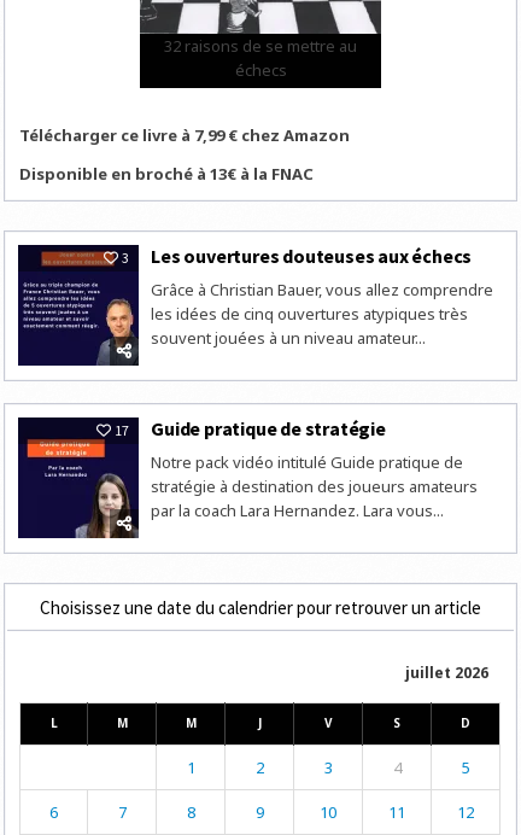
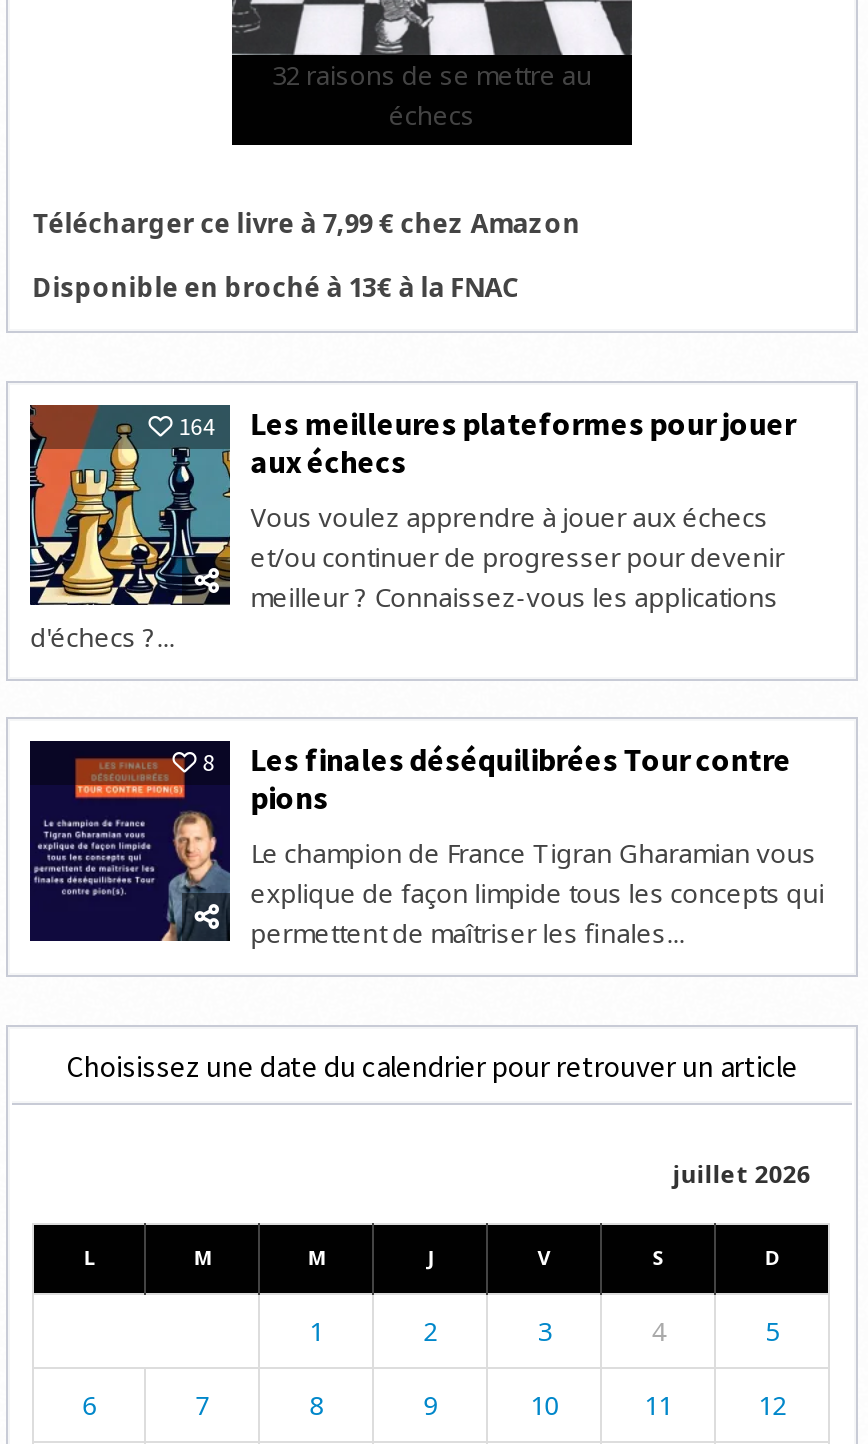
- [image]
- 3
- Les ouvertures douteuses aux échecs
- Grâce à Christian Bauer, vous allez comprendre
- les idées de cinq ouvertures atypiques très
- souvent jouées à un niveau amateur...
+ [image]
+ 164
+ Les meilleures plateformes pour jouer
+ aux échecs
+ Vous voulez apprendre à jouer aux échecs
+ et/ou continuer de progresser pour devenir
+ meilleur ? Connaissez-vous les applications
+ d'échecs ?...

- [image]
- 17
- Guide pratique de stratégie
- Notre pack vidéo intitulé Guide pratique de
- stratégie à destination des joueurs amateurs
- par la coach Lara Hernandez. Lara vous...
+ [image]
+ 8
+ Les finales déséquilibrées Tour contre
+ pions
+ Le champion de France Tigran Gharamian vous
+ explique de façon limpide tous les concepts qui
+ permettent de maîtriser les finales...
